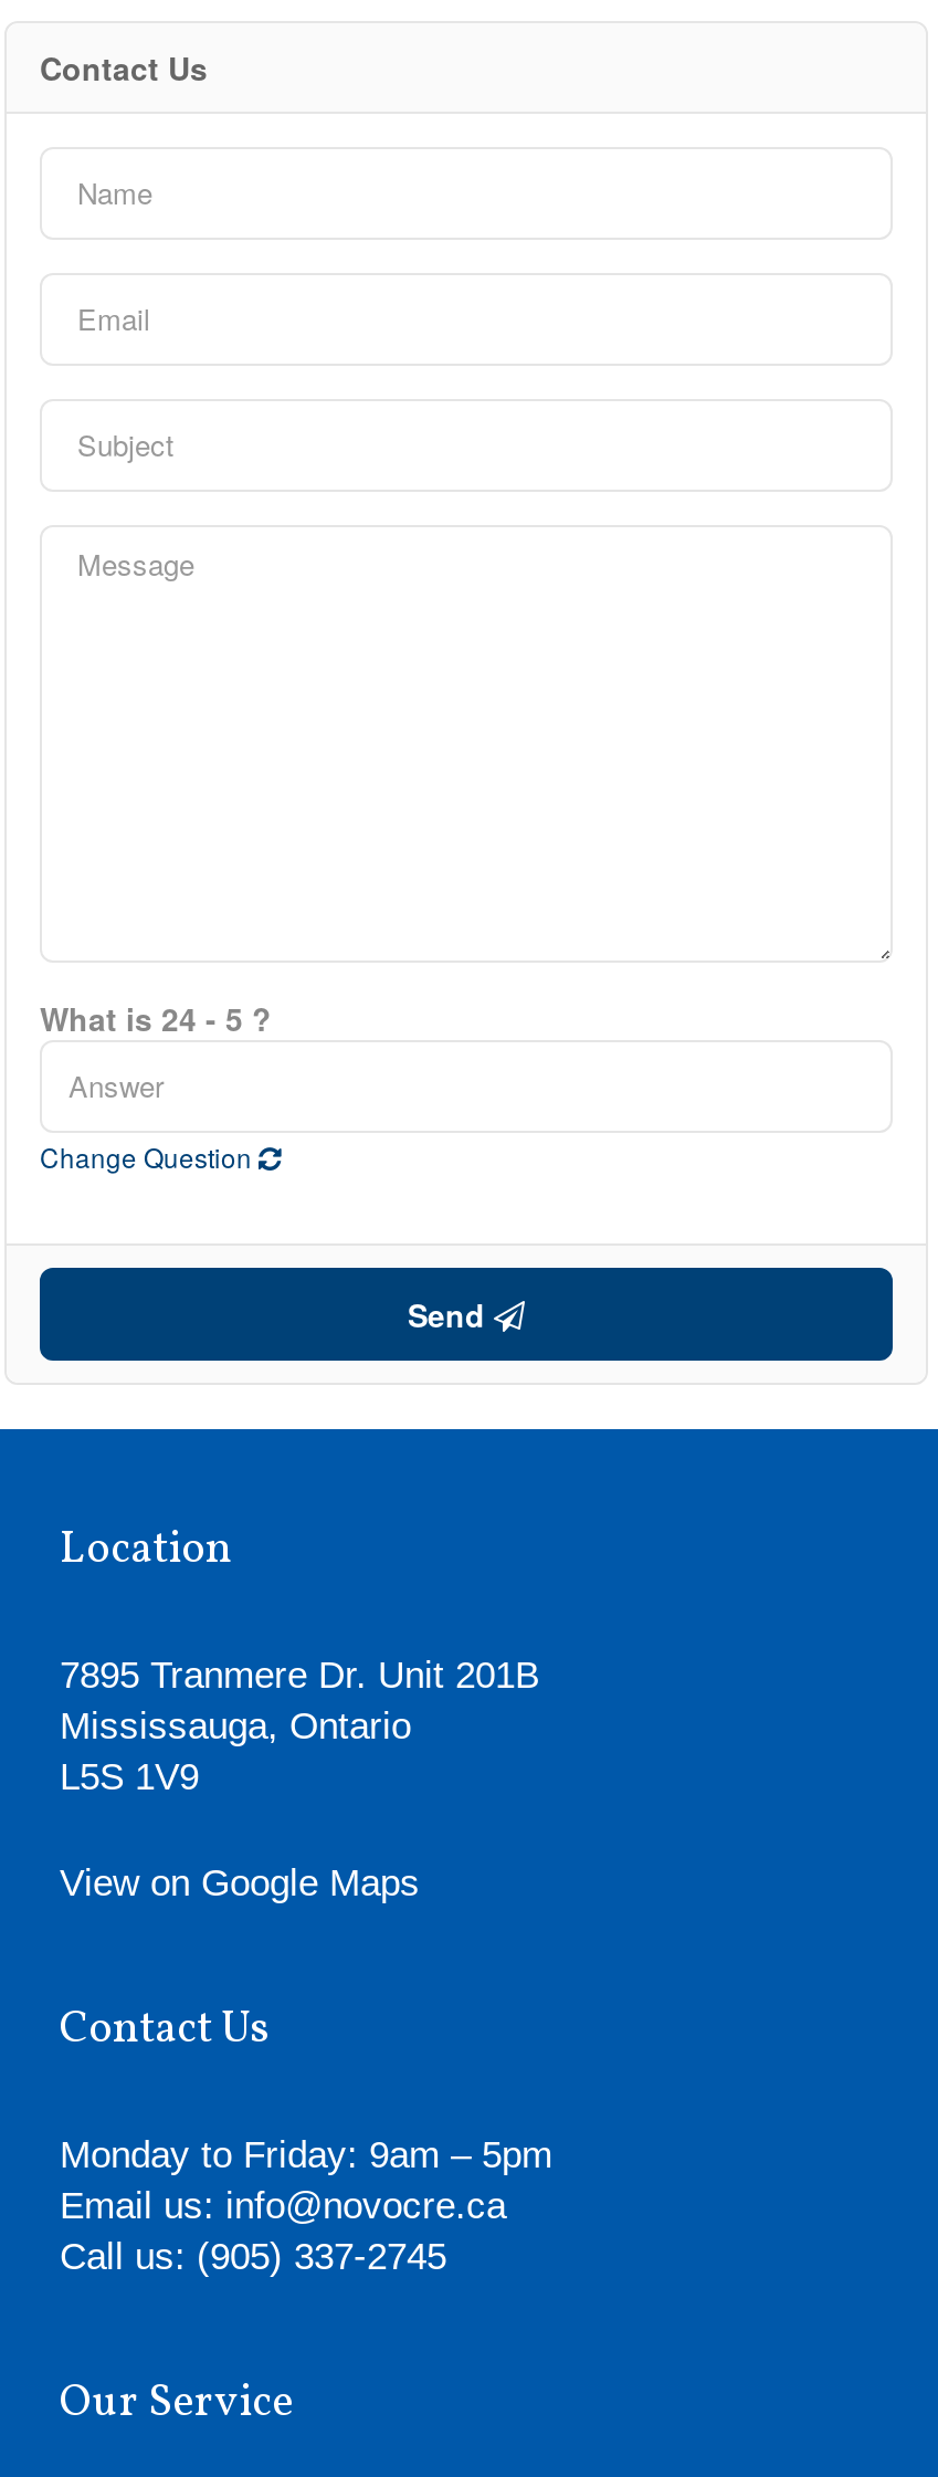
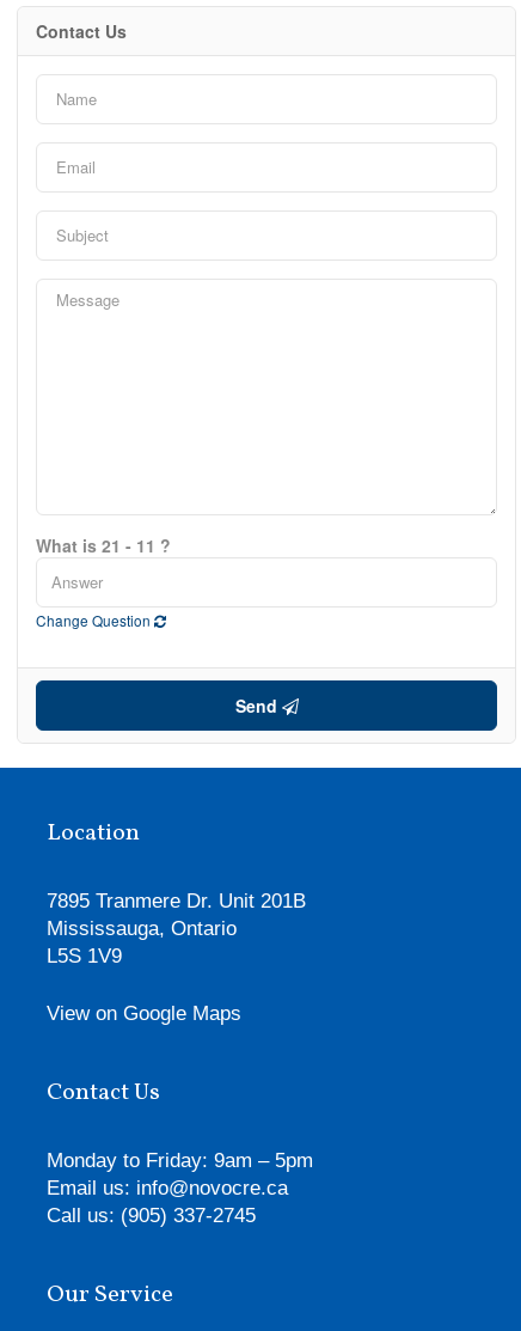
- What is 24 - 5 ?
+ What is 21 - 11 ?
